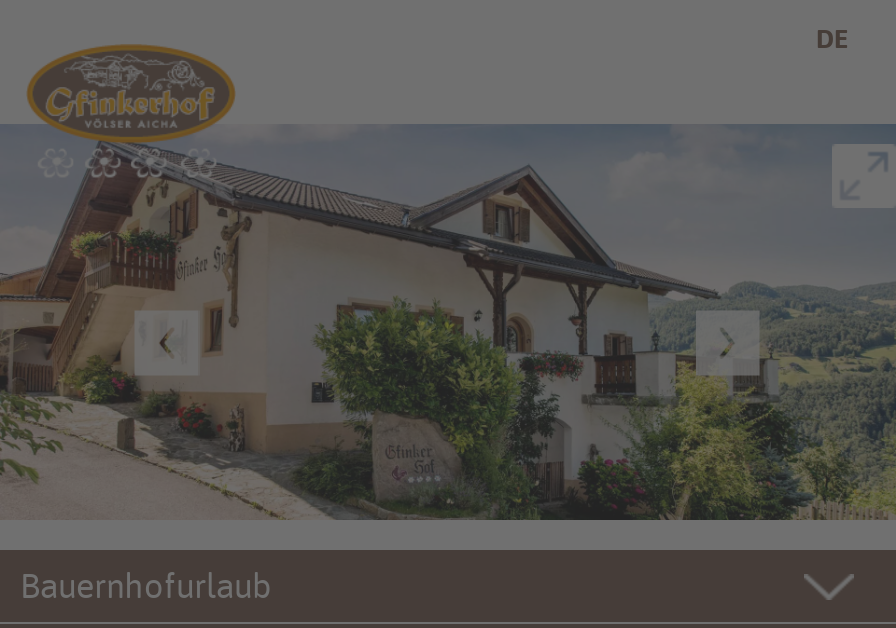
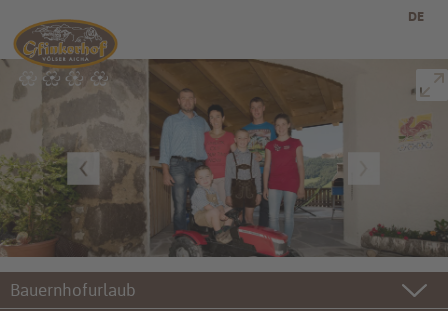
- [image]
+ [image]
